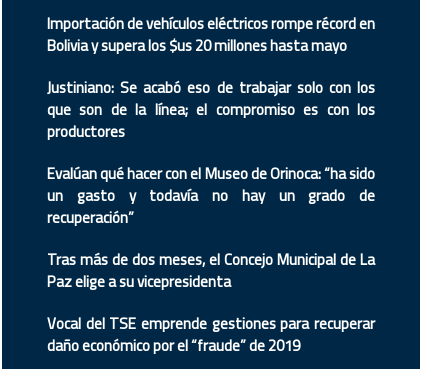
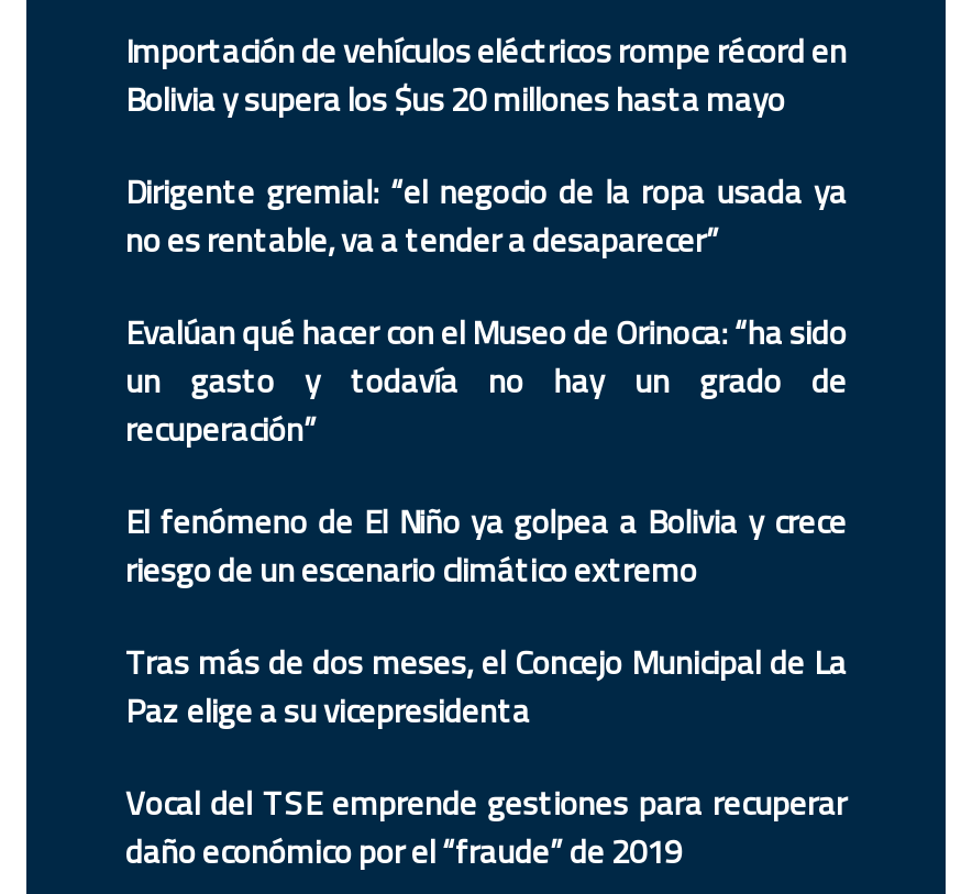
- Justiniano: Se acabó eso de trabajar solo con los
- que son de la línea; el compromiso es con los
- productores
+ Dirigente gremial: “el negocio de la ropa usada ya
+ no es rentable, va a tender a desaparecer”

moved up: Evalúan qué hacer con el Museo de Orinoca: “ha sido | un gasto y todavía no hay un grado de

+ El fenómeno de El Niño ya golpea a Bolivia y crece
+ riesgo de un escenario climático extremo
